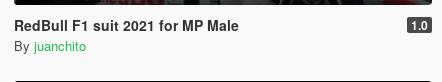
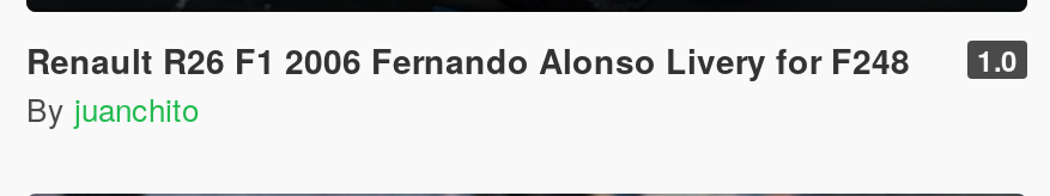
- RedBull F1 suit 2021 for MP Male
+ Renault R26 F1 2006 Fernando Alonso Livery for F248
